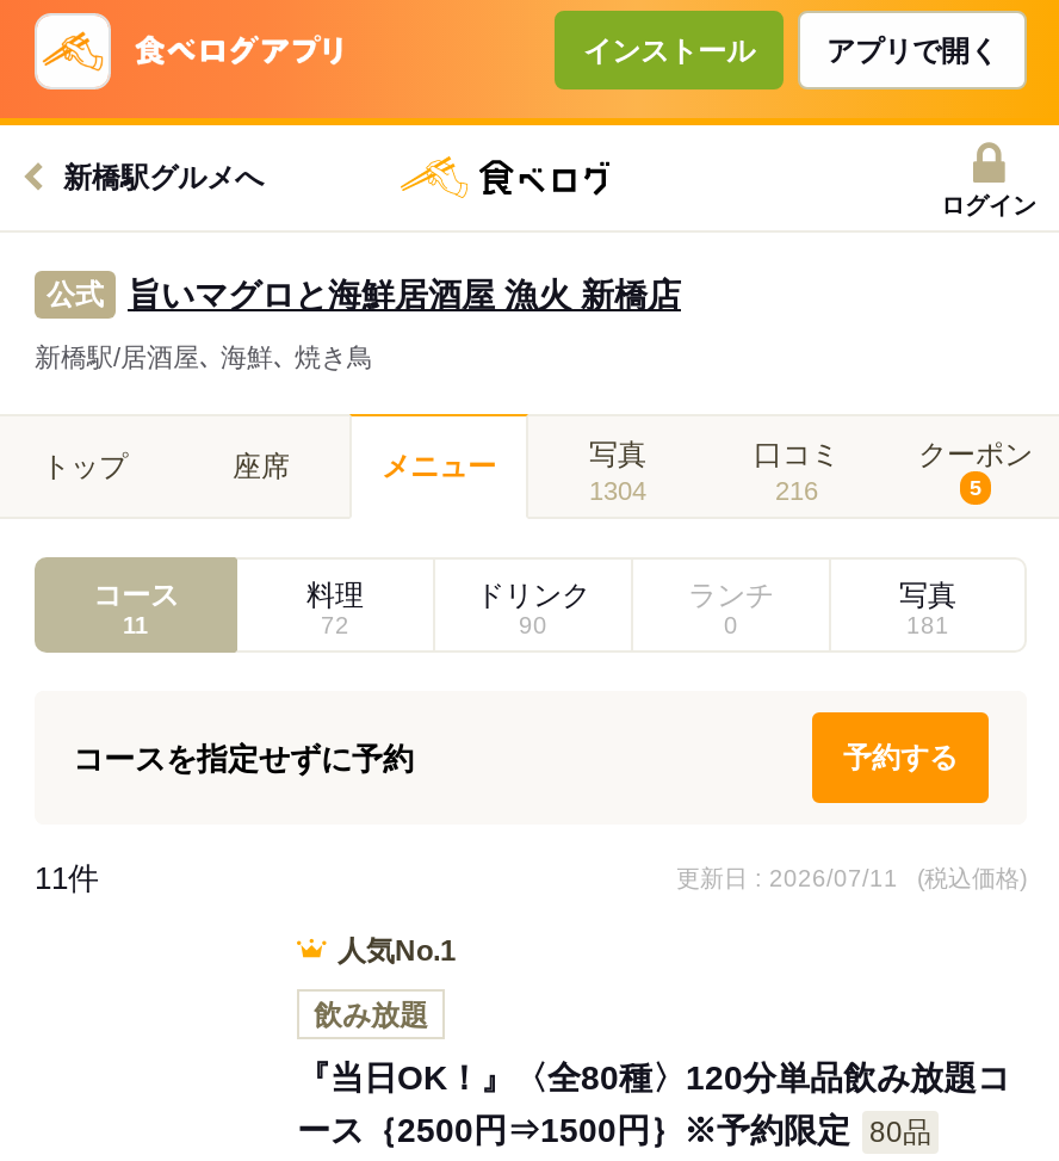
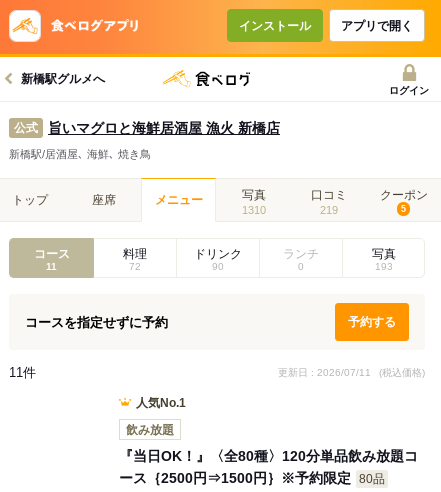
- 1304
+ 1310

- 216
+ 219

- 181
+ 193
